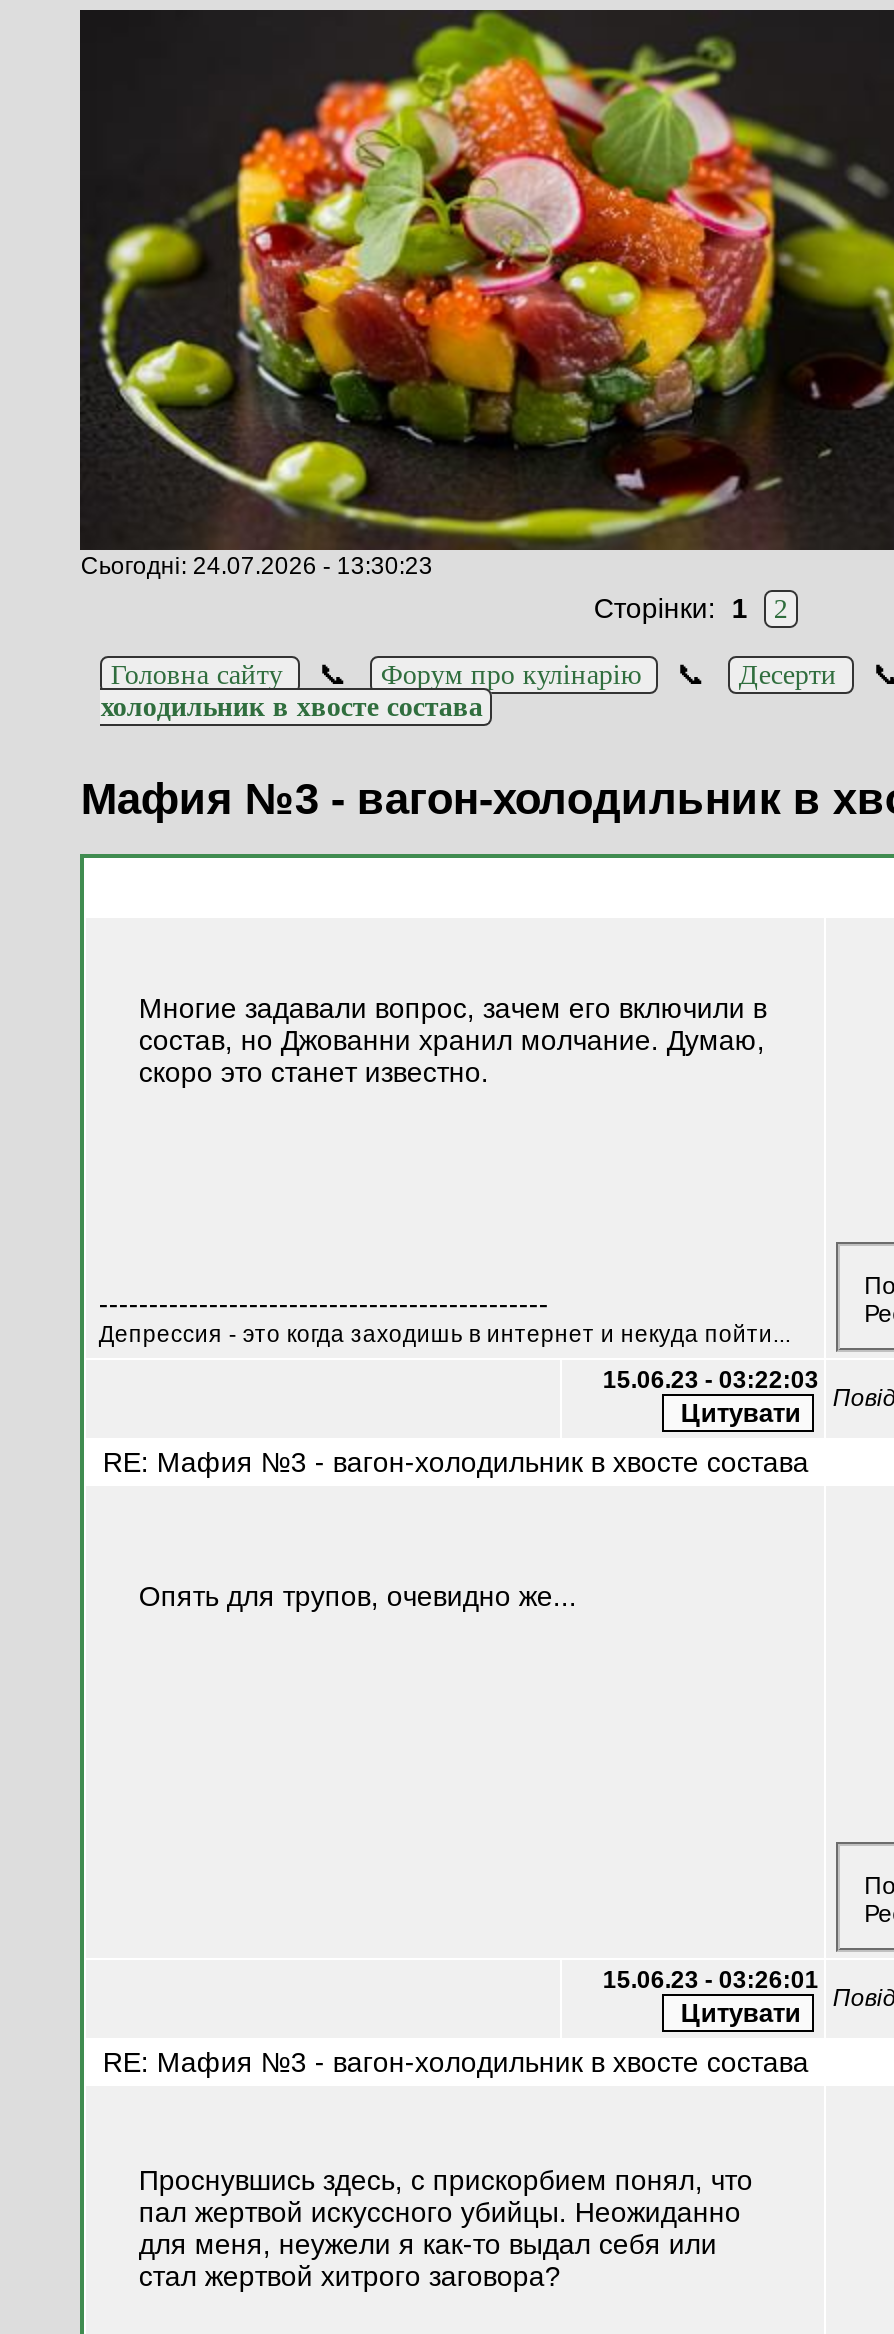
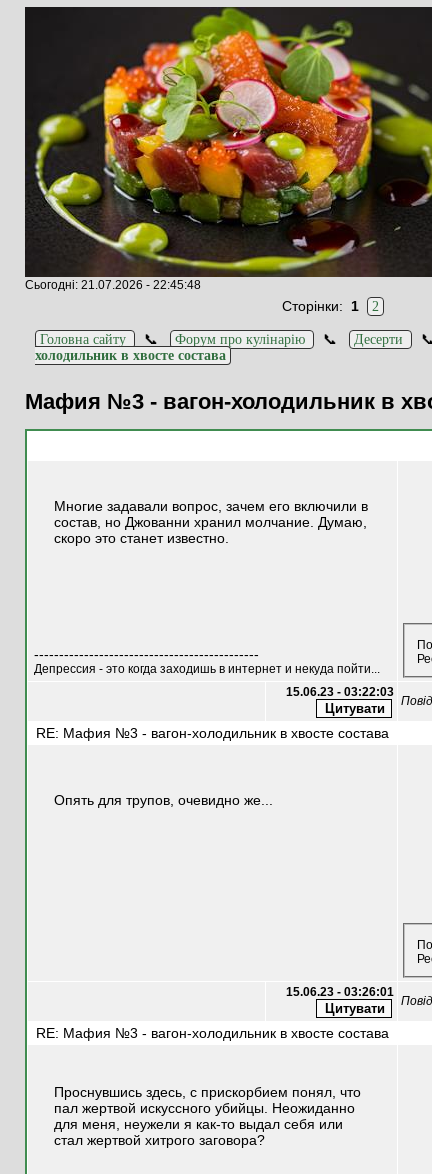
- Сьогодні: 24.07.2026 - 13:30:23
+ Сьогодні: 21.07.2026 - 22:45:48
